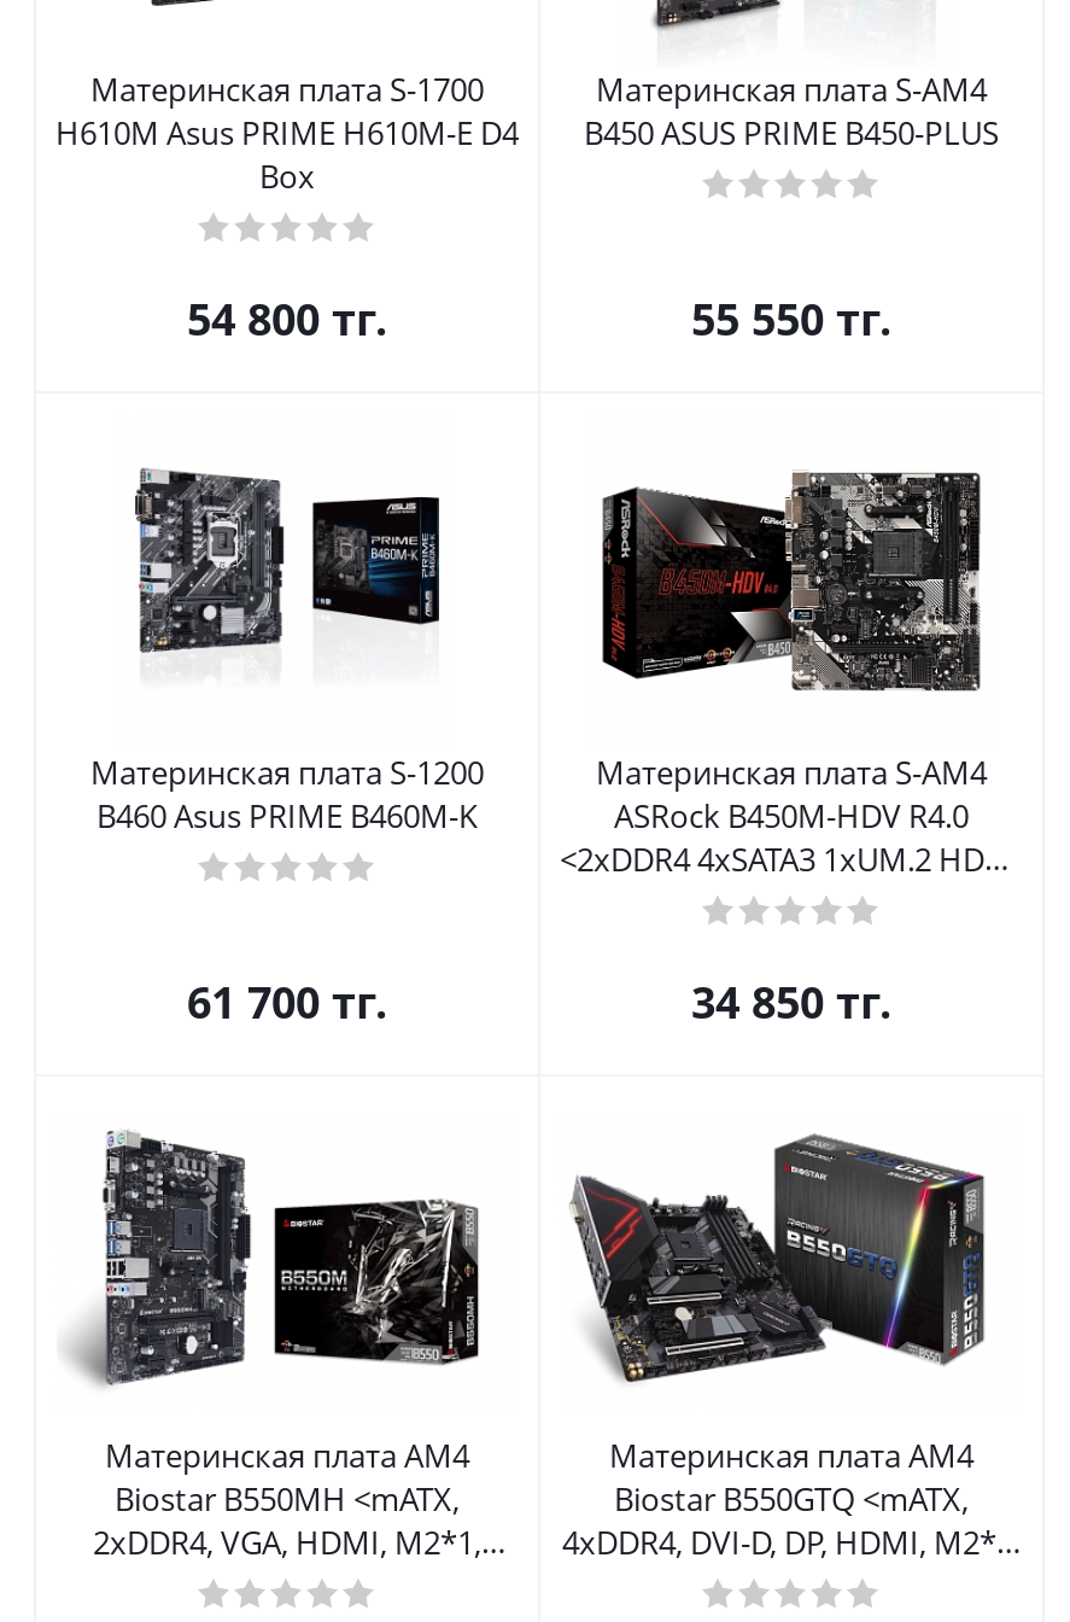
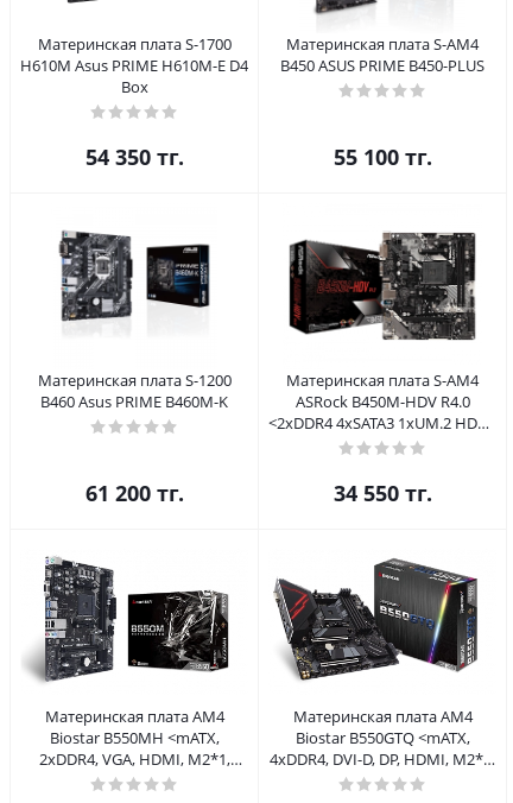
- 54 800 тг.
+ 54 350 тг.

- 55 550 тг.
+ 55 100 тг.

- 61 700 тг.
+ 61 200 тг.

- 34 850 тг.
+ 34 550 тг.
